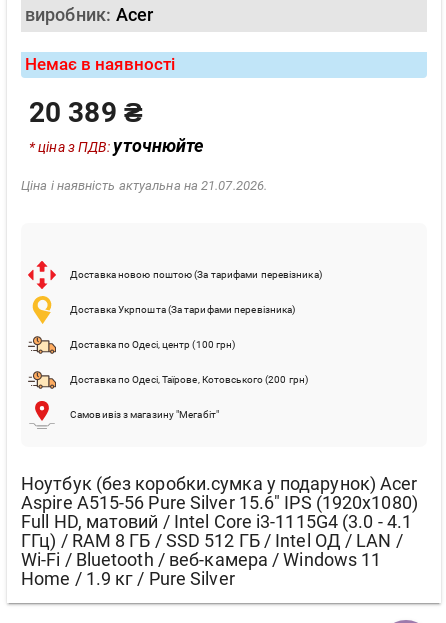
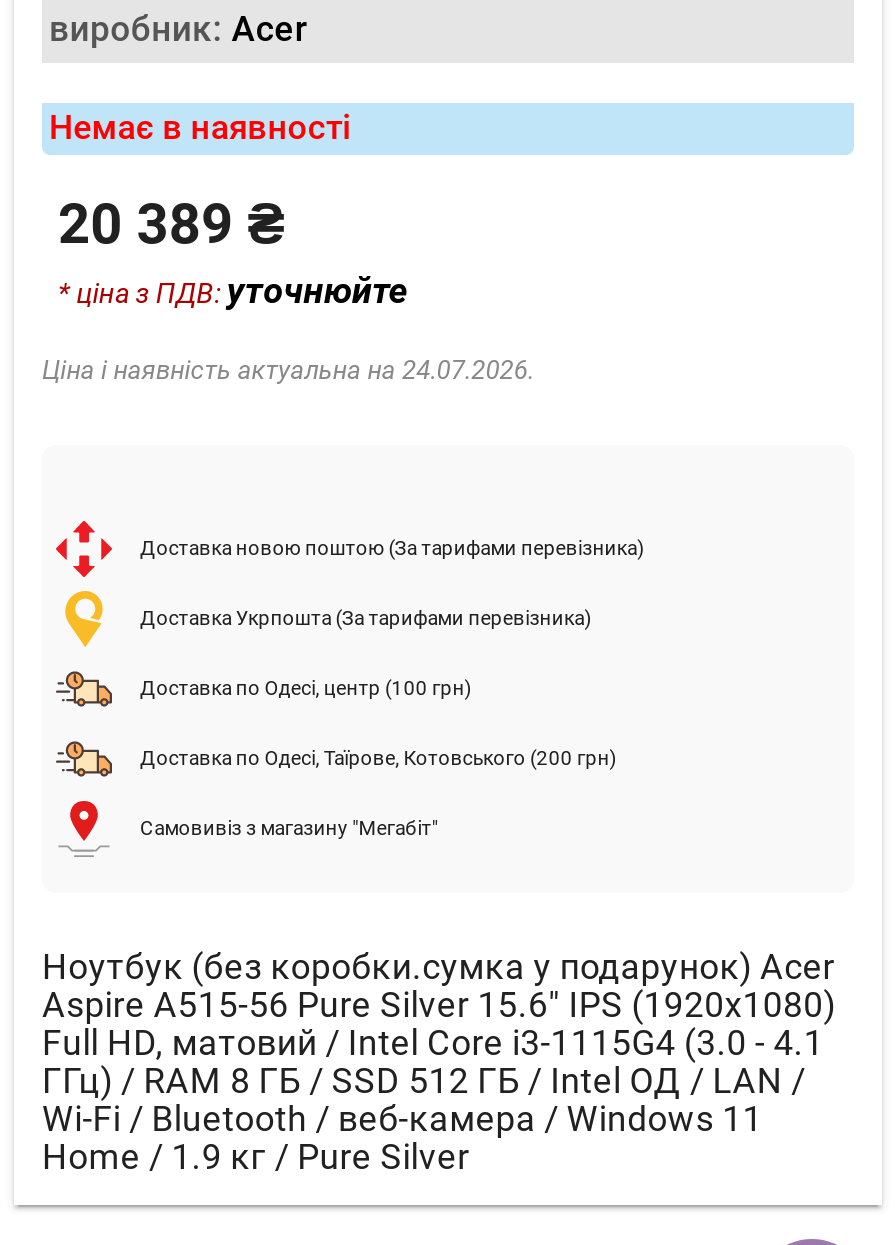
- Ціна і наявність актуальна на 21.07.2026.
+ Ціна і наявність актуальна на 24.07.2026.
